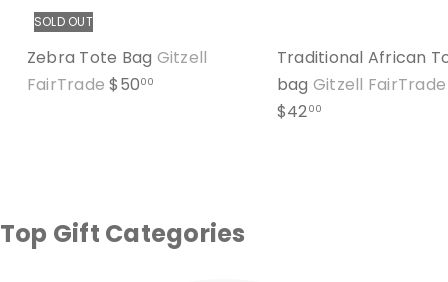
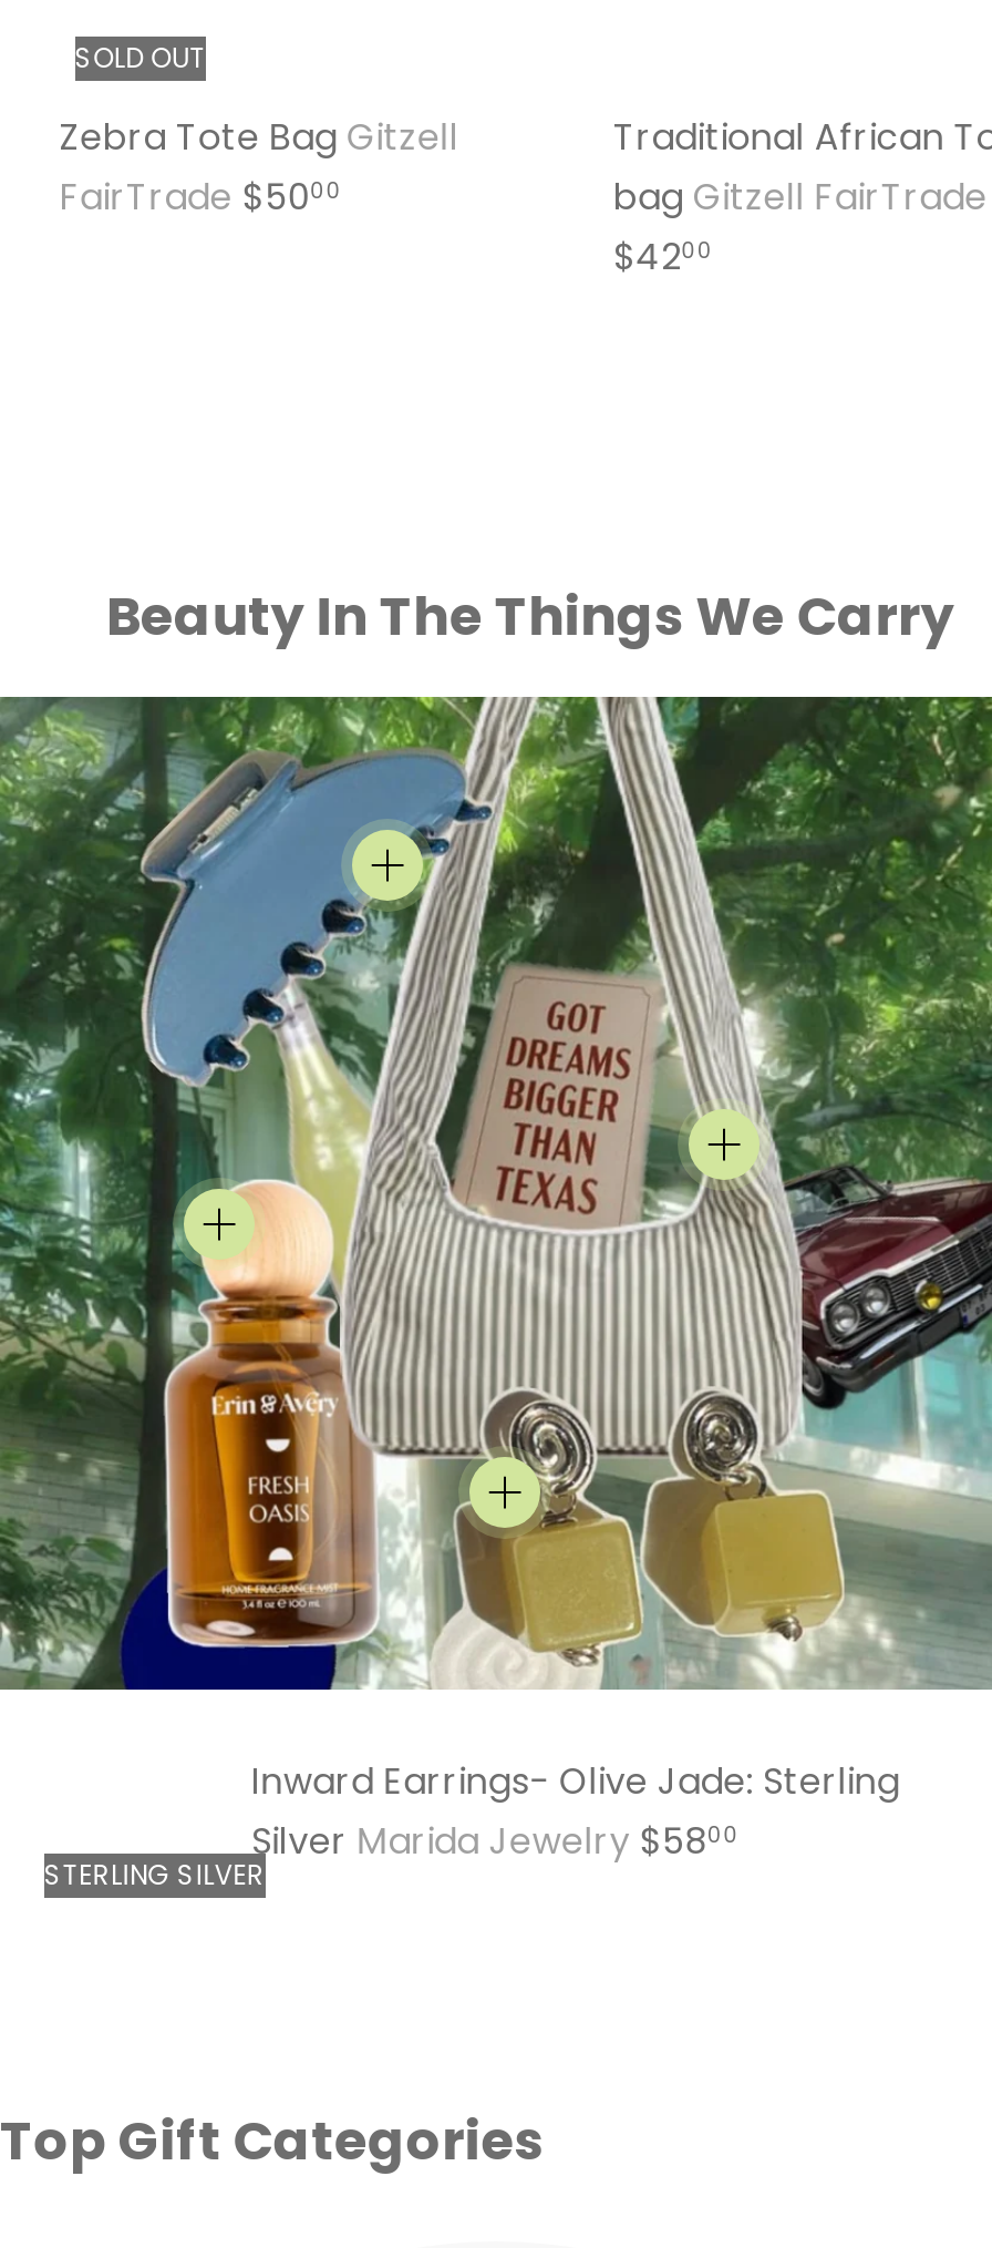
+ [image]
+ Inward Earrings- Olive Jade: Sterling
+ Silver Marida Jewelry $5800

+ STERLING SILVER

+ Beauty In The Things We Carry
